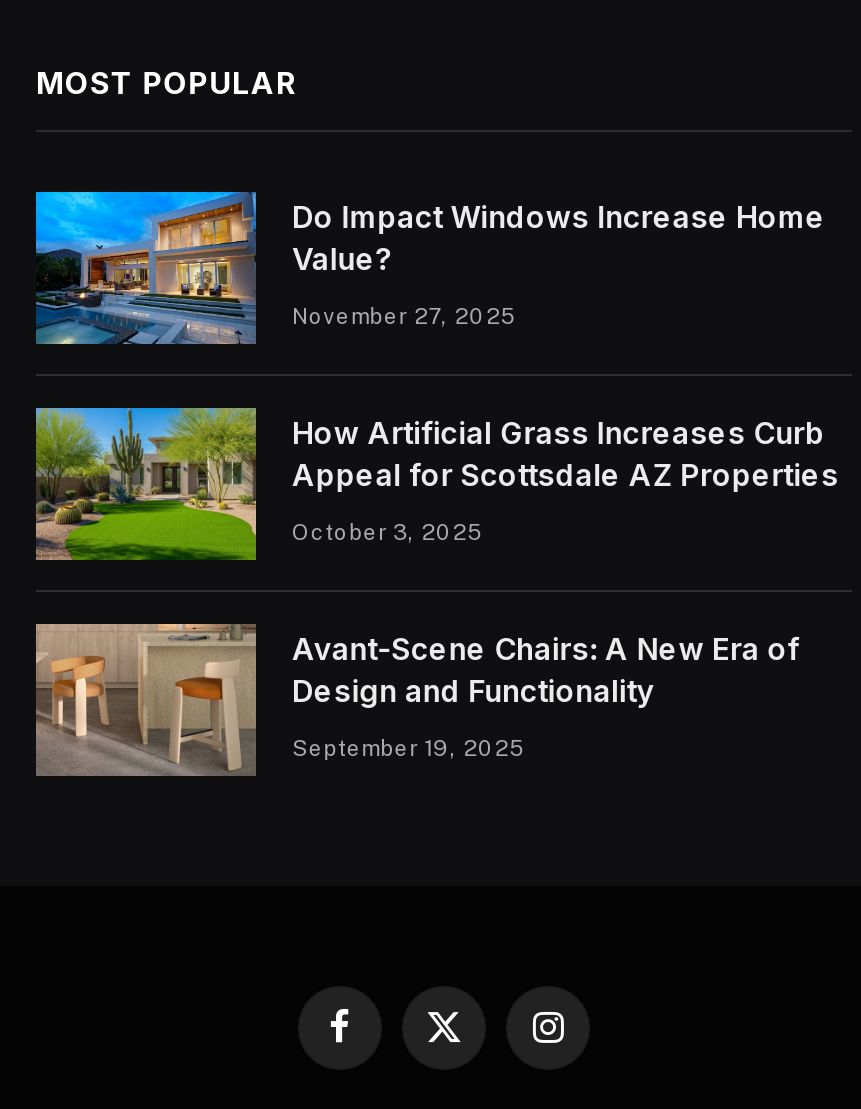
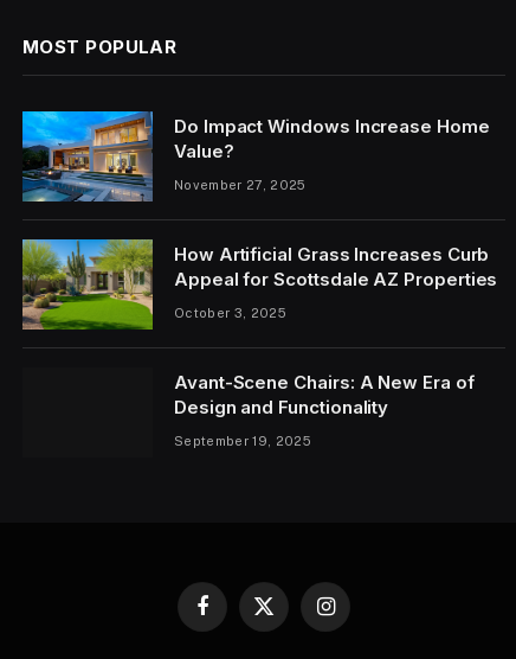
- [image]
